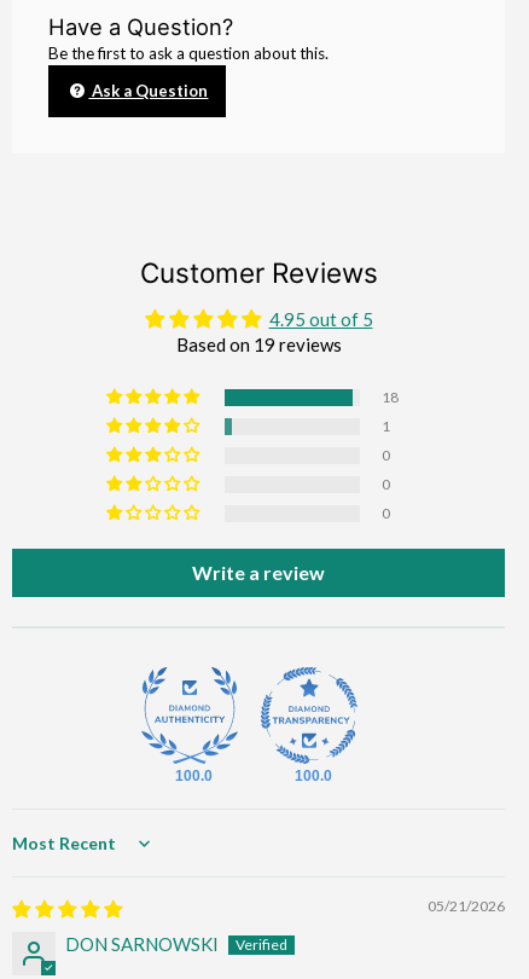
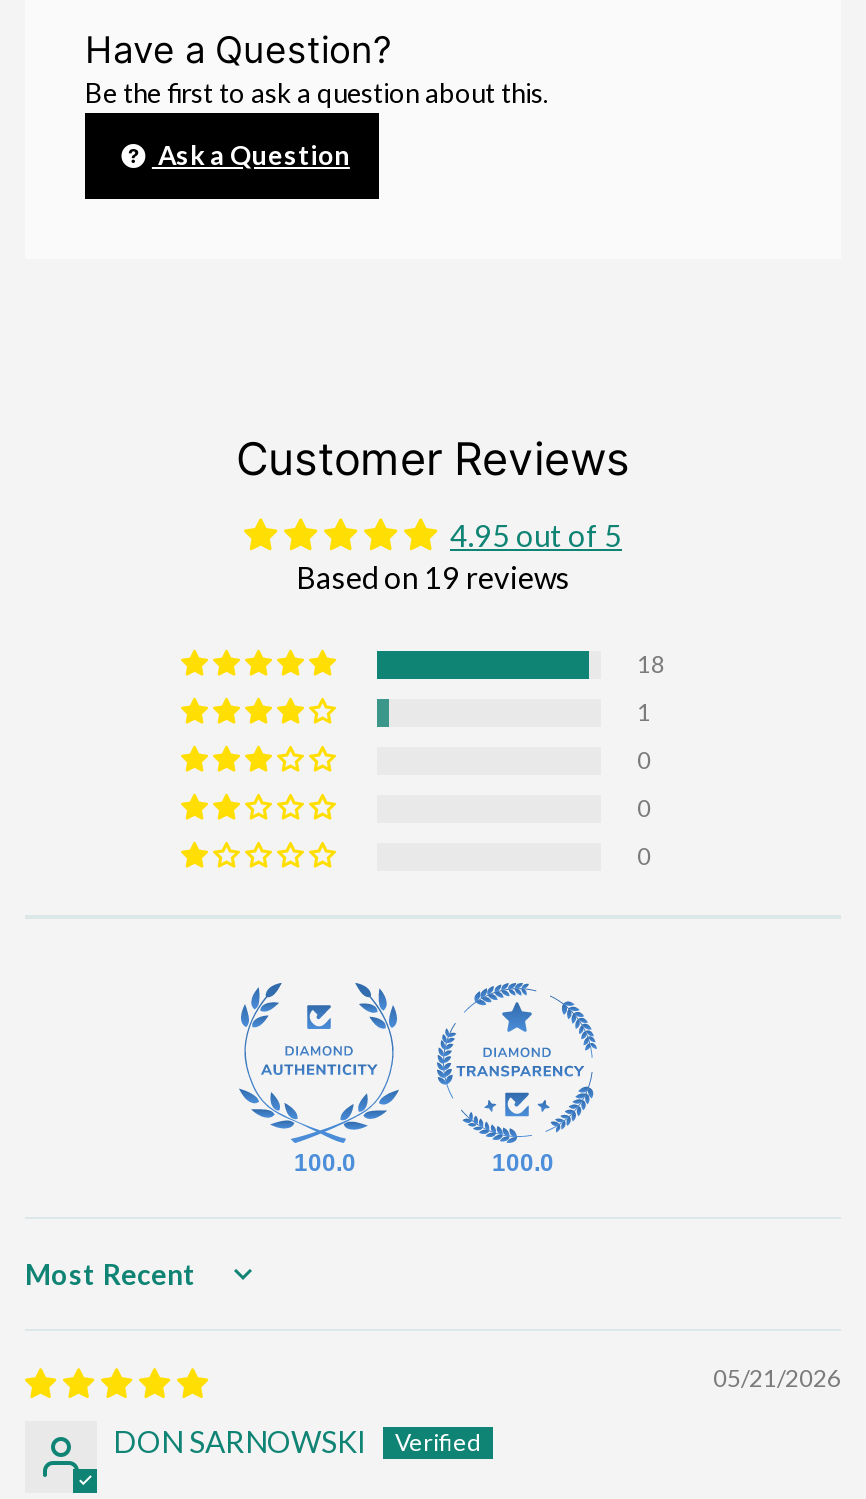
- Write a review
